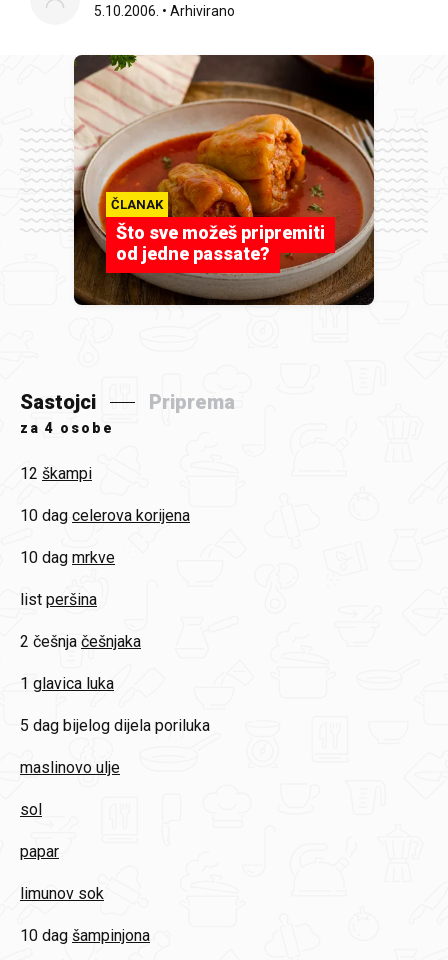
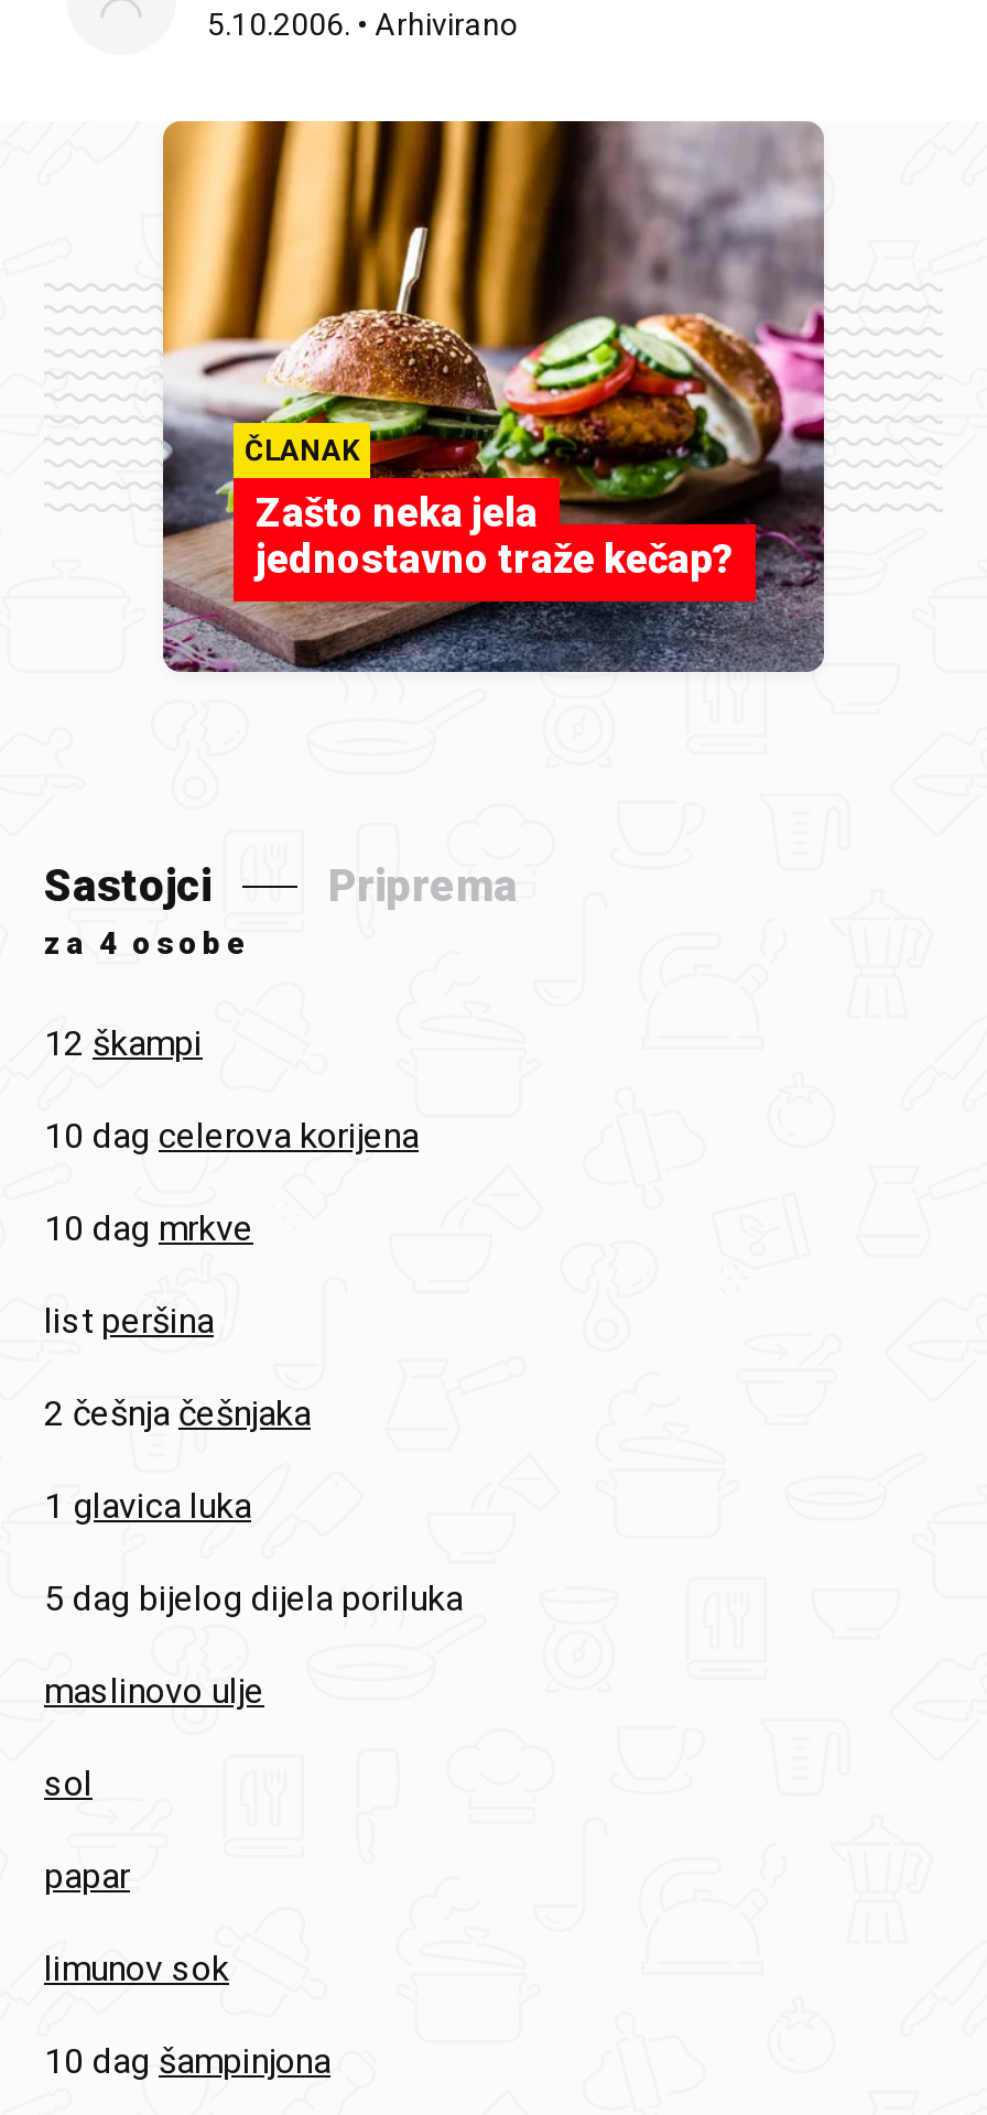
- [image]
- Što sve možeš pripremiti
- od jedne passate?
+ [image]
+ Zašto neka jela
+ jednostavno traže kečap?
